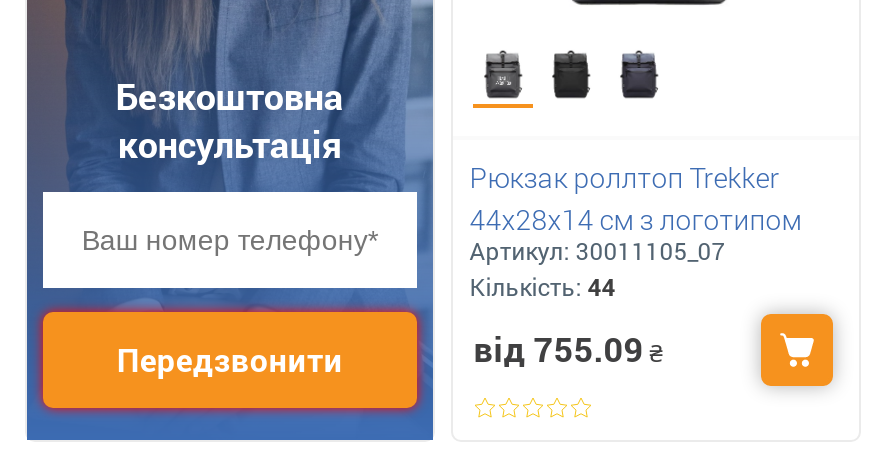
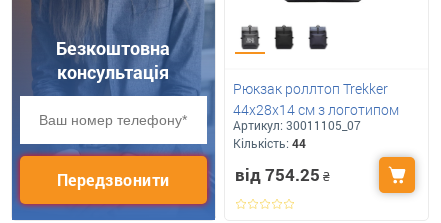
- від 755.09 ₴
+ від 754.25 ₴
